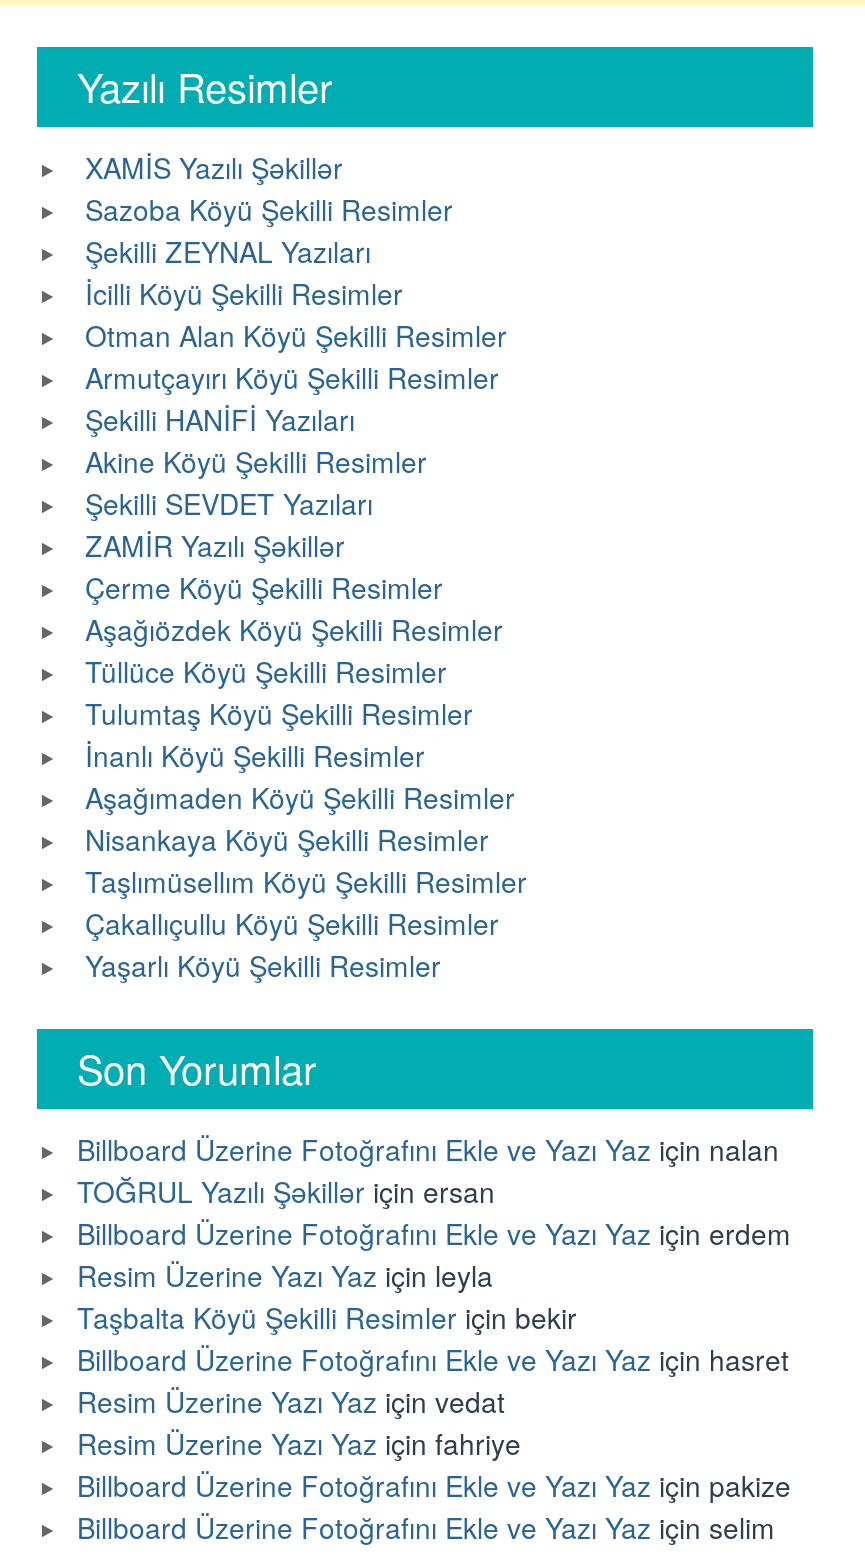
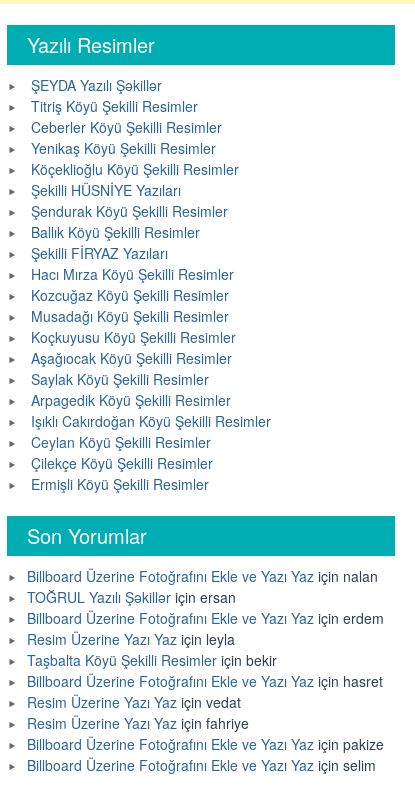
- XAMİS Yazılı Şəkillər
- Sazoba Köyü Şekilli Resimler
- Şekilli ZEYNAL Yazıları
- İcilli Köyü Şekilli Resimler
- Otman Alan Köyü Şekilli Resimler
- Armutçayırı Köyü Şekilli Resimler
- Şekilli HANİFİ Yazıları
- Akine Köyü Şekilli Resimler
- Şekilli SEVDET Yazıları
- ZAMİR Yazılı Şəkillər
- Çerme Köyü Şekilli Resimler
- Aşağıözdek Köyü Şekilli Resimler
- Tüllüce Köyü Şekilli Resimler
- Tulumtaş Köyü Şekilli Resimler
- İnanlı Köyü Şekilli Resimler
- Aşağımaden Köyü Şekilli Resimler
- Nisankaya Köyü Şekilli Resimler
- Taşlımüsellım Köyü Şekilli Resimler
- Çakallıçullu Köyü Şekilli Resimler
- Yaşarlı Köyü Şekilli Resimler
+ ŞEYDA Yazılı Şəkillər
+ Titriş Köyü Şekilli Resimler
+ Ceberler Köyü Şekilli Resimler
+ Yenikaş Köyü Şekilli Resimler
+ Köçeklioğlu Köyü Şekilli Resimler
+ Şekilli HÜSNİYE Yazıları
+ Şendurak Köyü Şekilli Resimler
+ Ballık Köyü Şekilli Resimler
+ Şekilli FİRYAZ Yazıları
+ Hacı Mırza Köyü Şekilli Resimler
+ Kozcuğaz Köyü Şekilli Resimler
+ Musadağı Köyü Şekilli Resimler
+ Koçkuyusu Köyü Şekilli Resimler
+ Aşağıocak Köyü Şekilli Resimler
+ Saylak Köyü Şekilli Resimler
+ Arpagedik Köyü Şekilli Resimler
+ Işıklı Cakırdoğan Köyü Şekilli Resimler
+ Ceylan Köyü Şekilli Resimler
+ Çilekçe Köyü Şekilli Resimler
+ Ermişli Köyü Şekilli Resimler
